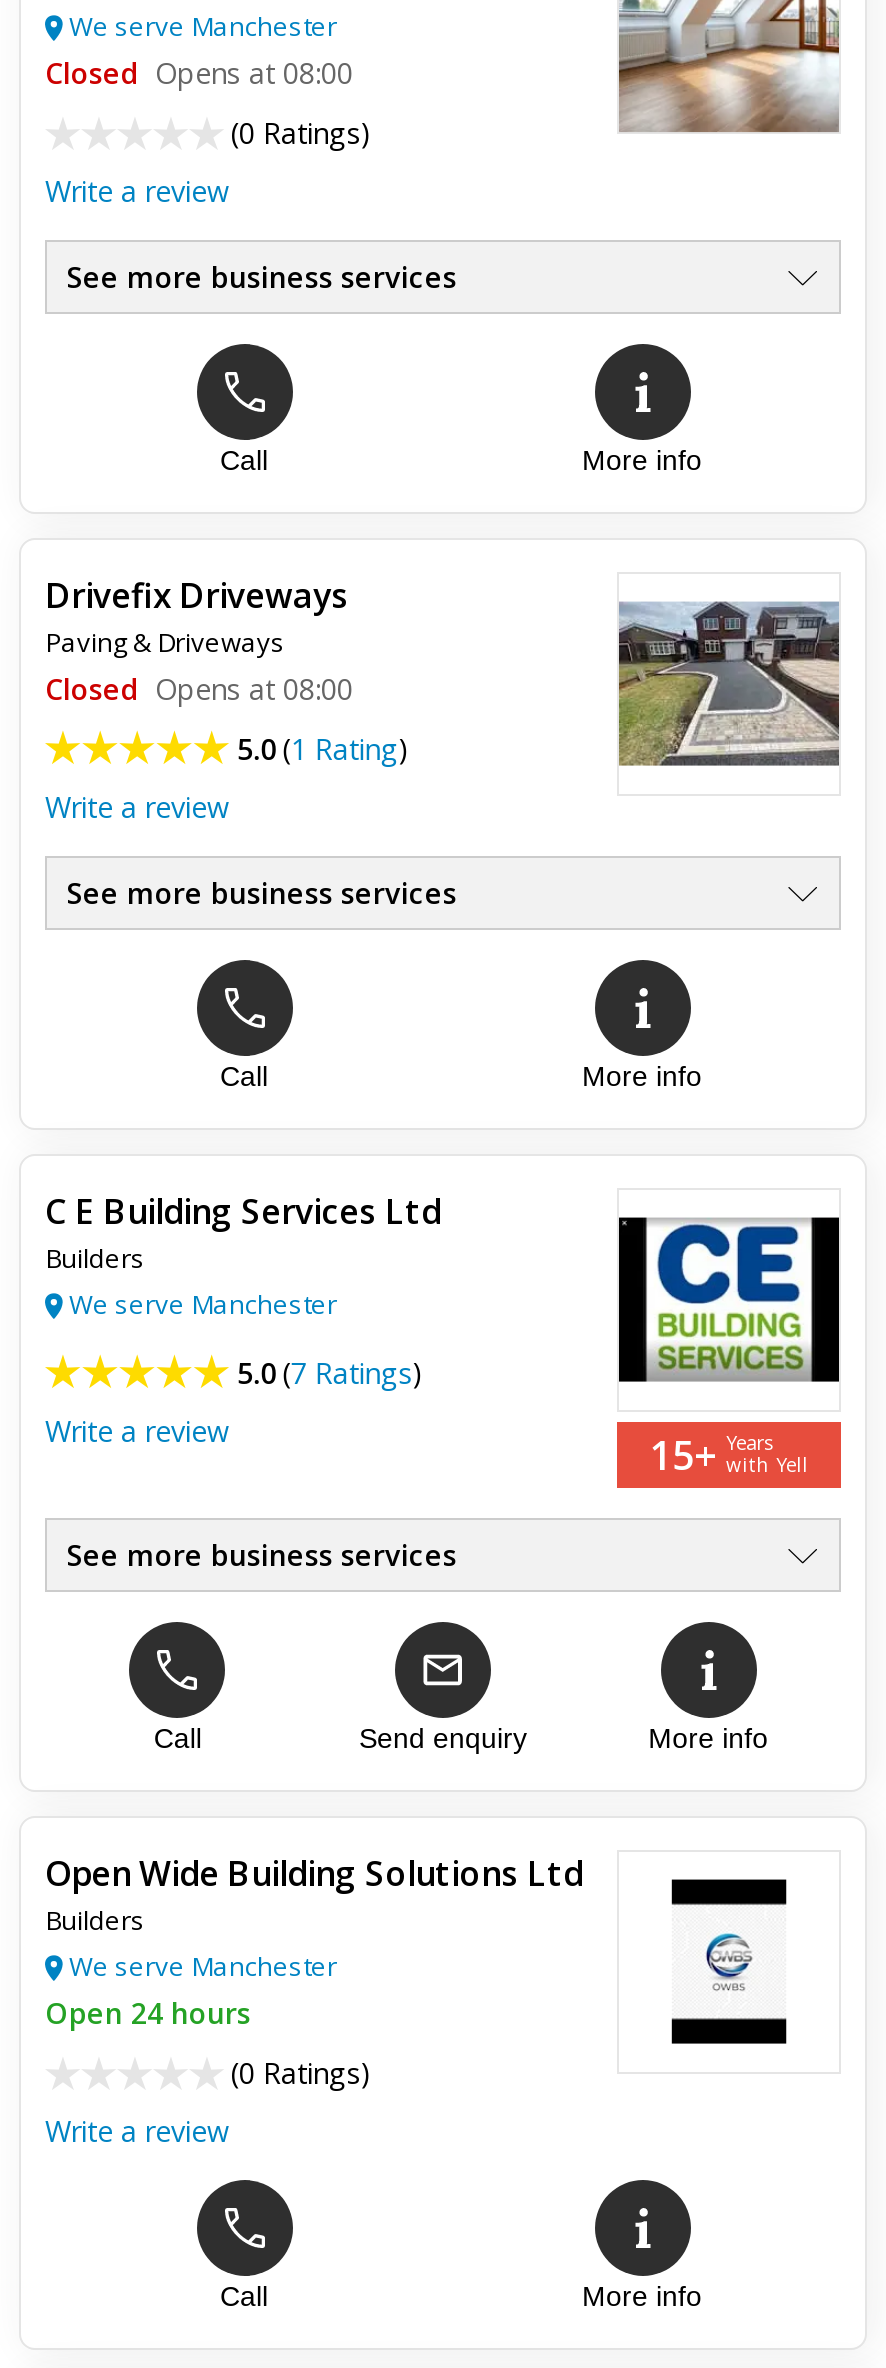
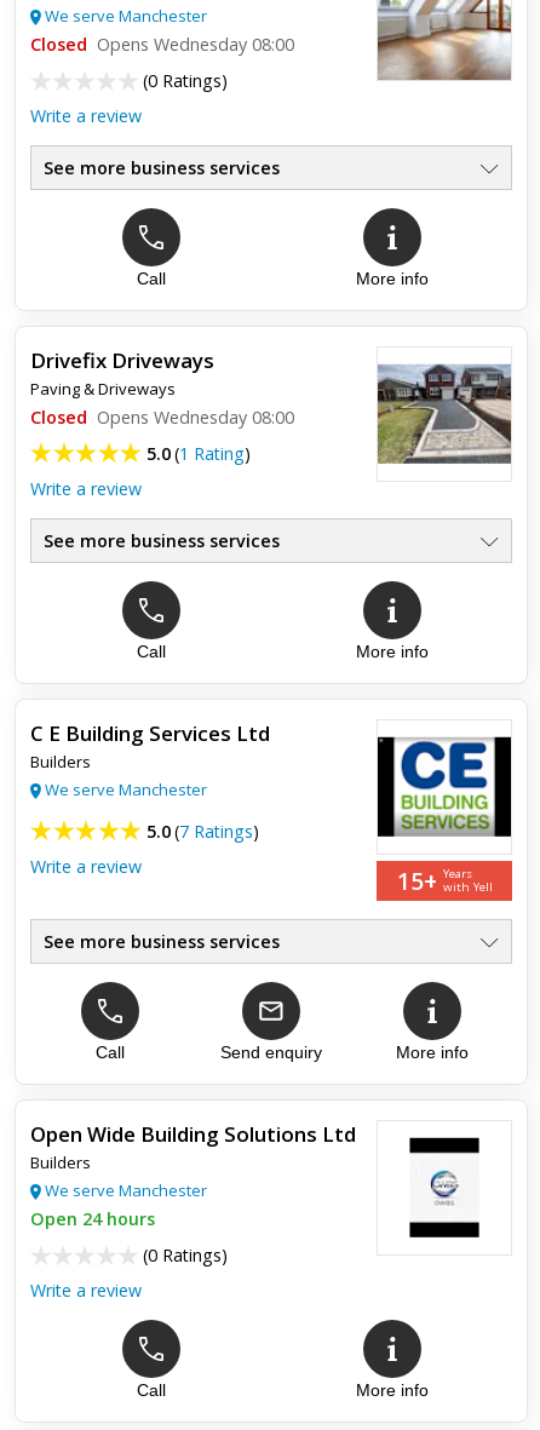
- Closed Opens at 08:00
+ Closed Opens Wednesday 08:00

- Closed Opens at 08:00
+ Closed Opens Wednesday 08:00
